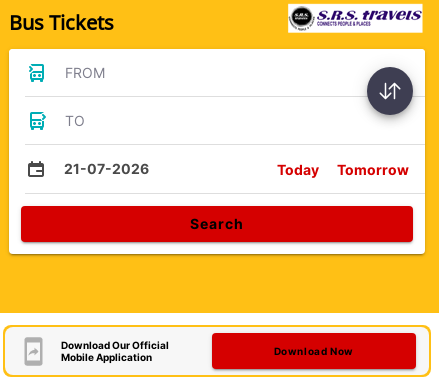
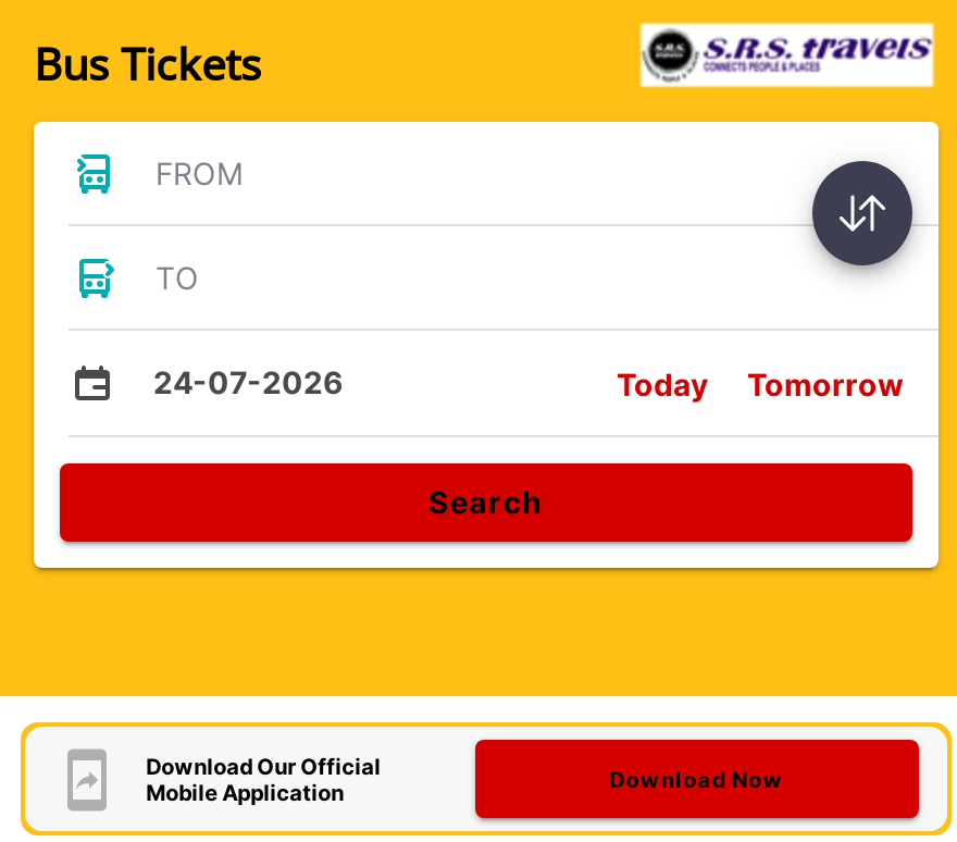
- 21-07-2026
+ 24-07-2026
